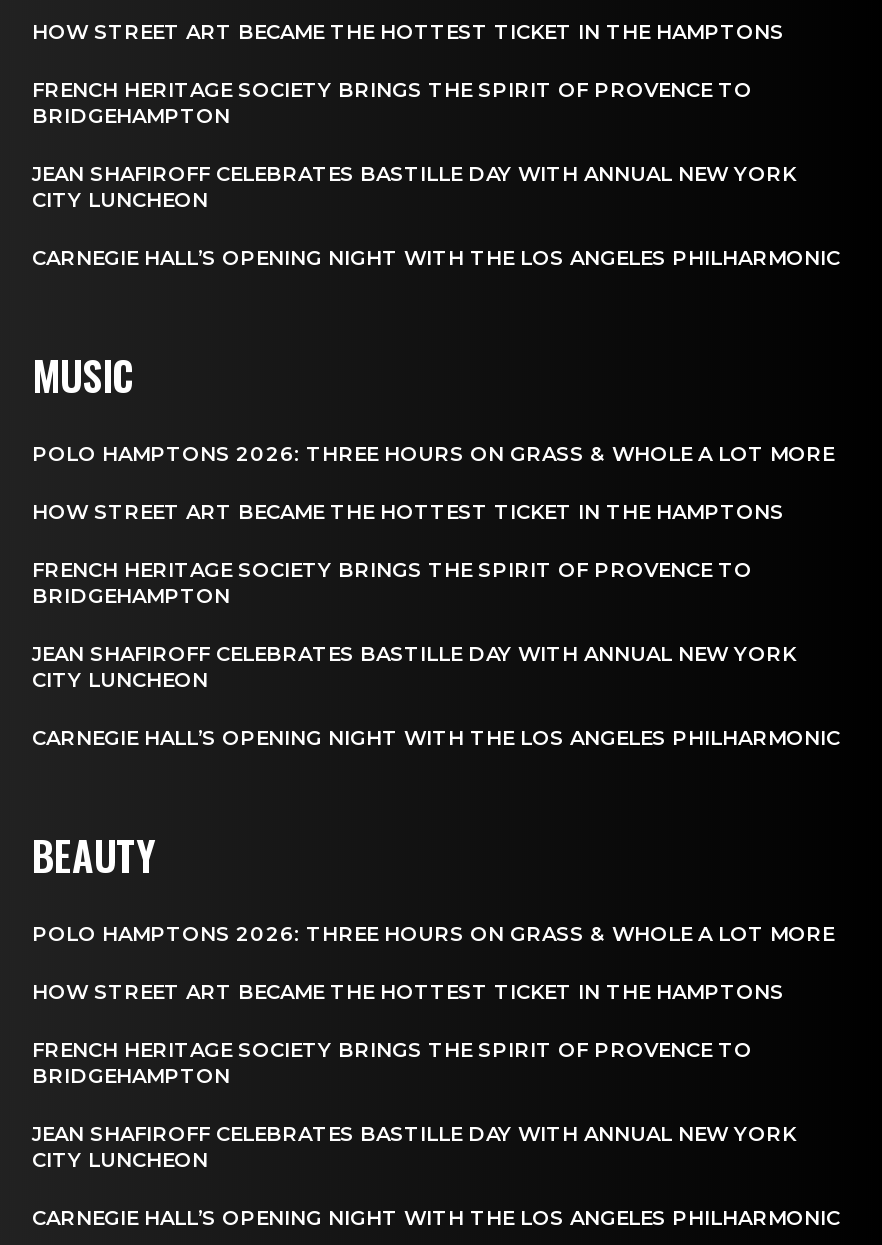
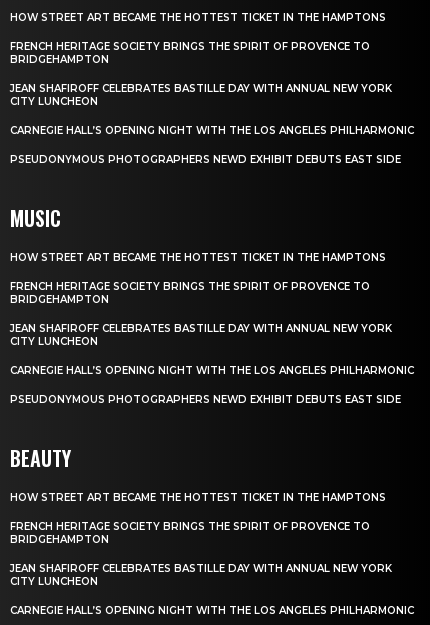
+ PSEUDONYMOUS PHOTOGRAPHERS NEWD EXHIBIT DEBUTS EAST SIDE

moved down: MUSIC

- POLO HAMPTONS 2026: THREE HOURS ON GRASS & WHOLE A LOT MORE

+ PSEUDONYMOUS PHOTOGRAPHERS NEWD EXHIBIT DEBUTS EAST SIDE

moved down: BEAUTY

- POLO HAMPTONS 2026: THREE HOURS ON GRASS & WHOLE A LOT MORE
